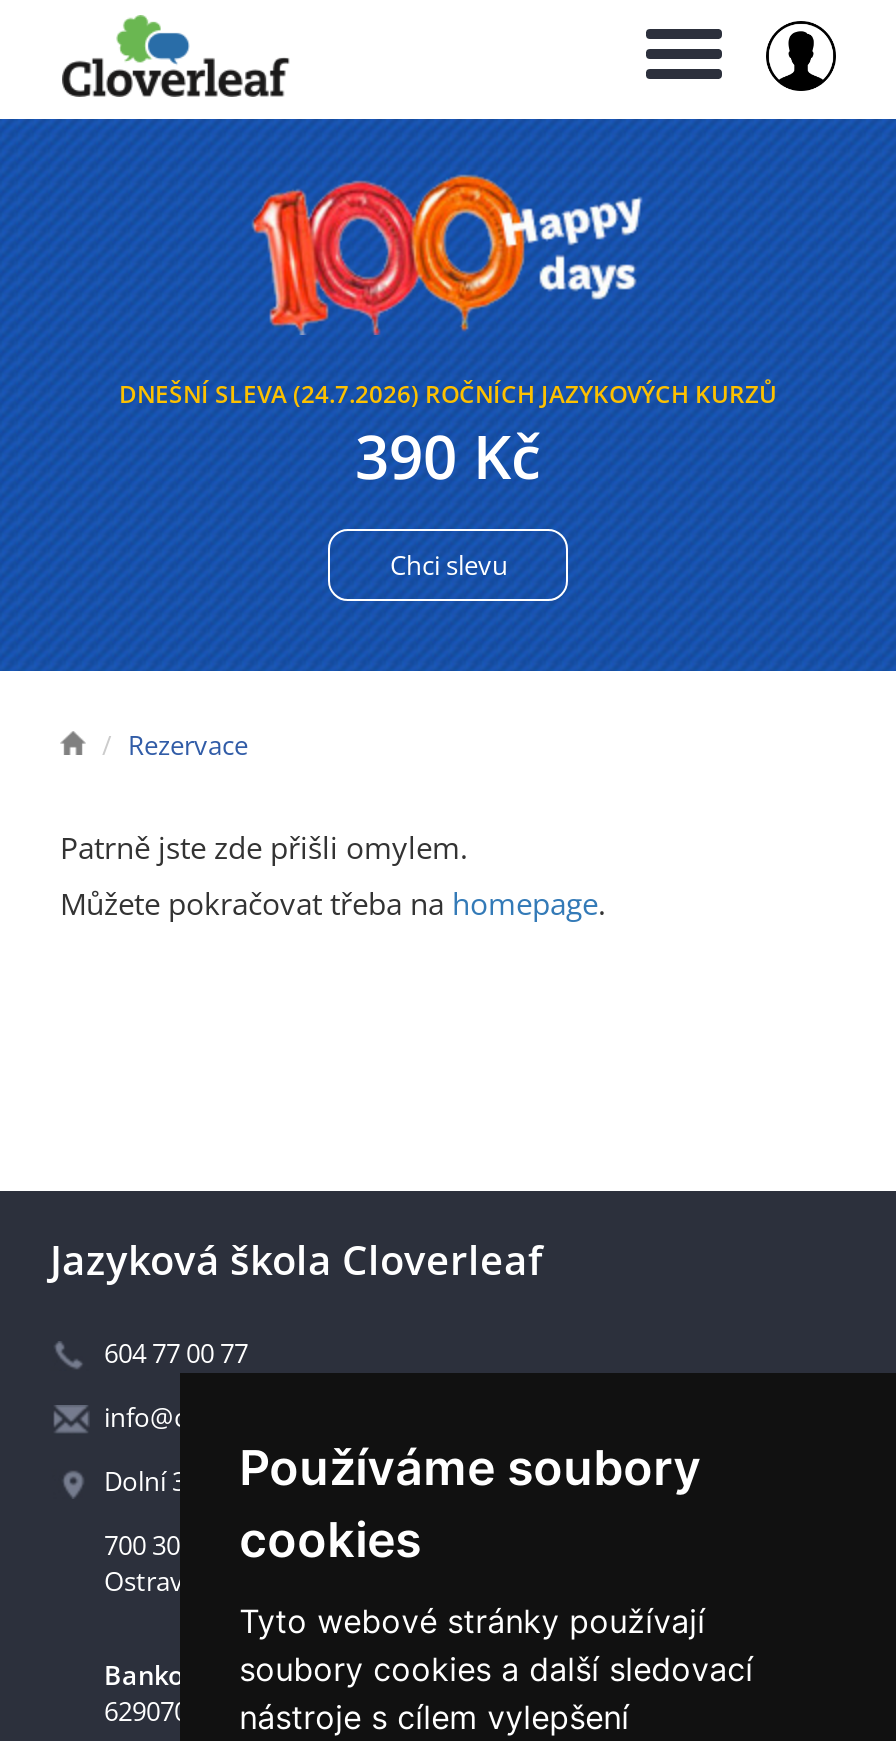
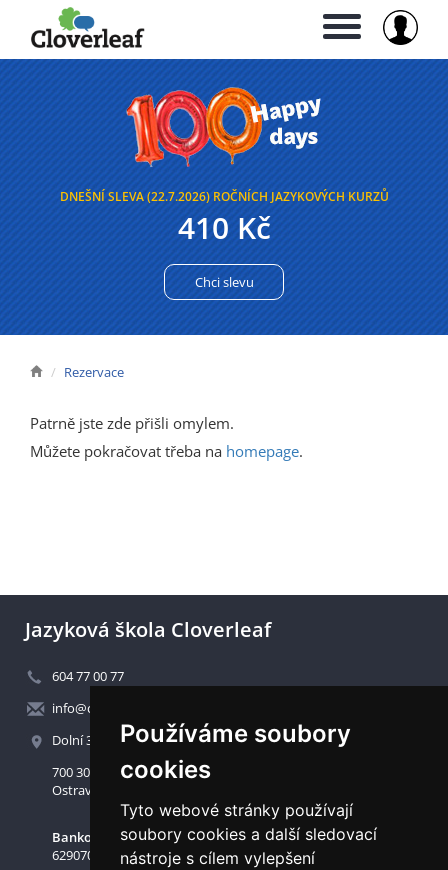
- DNEŠNÍ SLEVA (24.7.2026) ROČNÍCH JAZYKOVÝCH KURZŮ
+ DNEŠNÍ SLEVA (22.7.2026) ROČNÍCH JAZYKOVÝCH KURZŮ

- 390 Kč
+ 410 Kč
